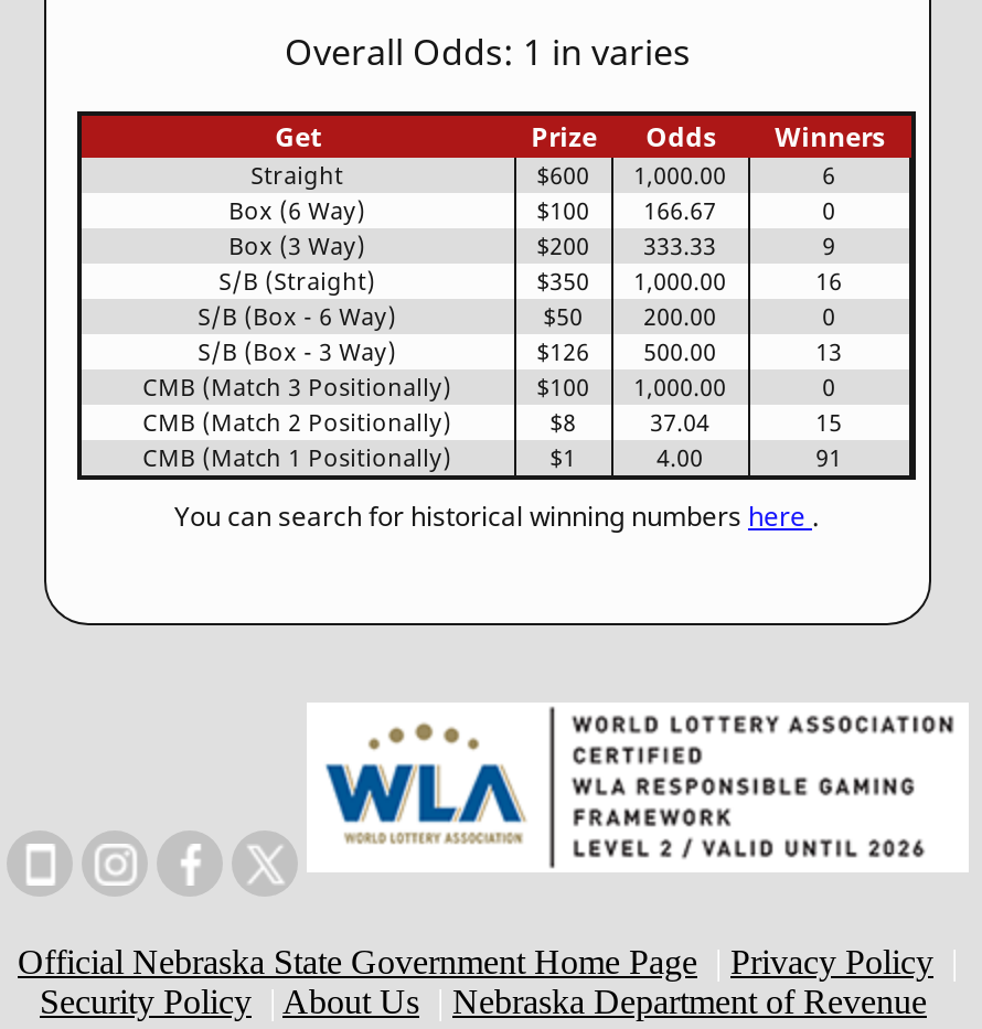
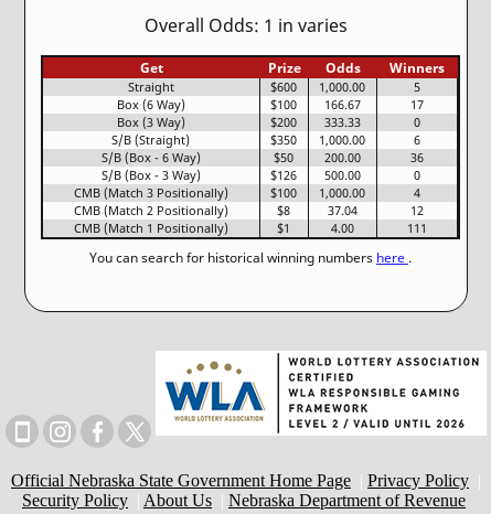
- 6
+ 5

- 0
+ 17

- 9
+ 0

- 16
+ 6

- 0
+ 36

- 13
+ 0

- 0
+ 4

- 15
+ 12

- 91
+ 111
